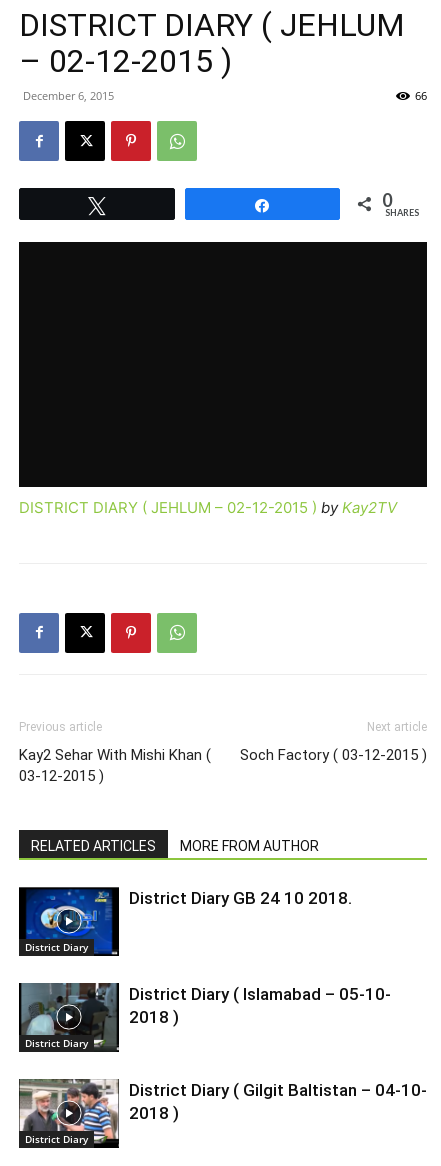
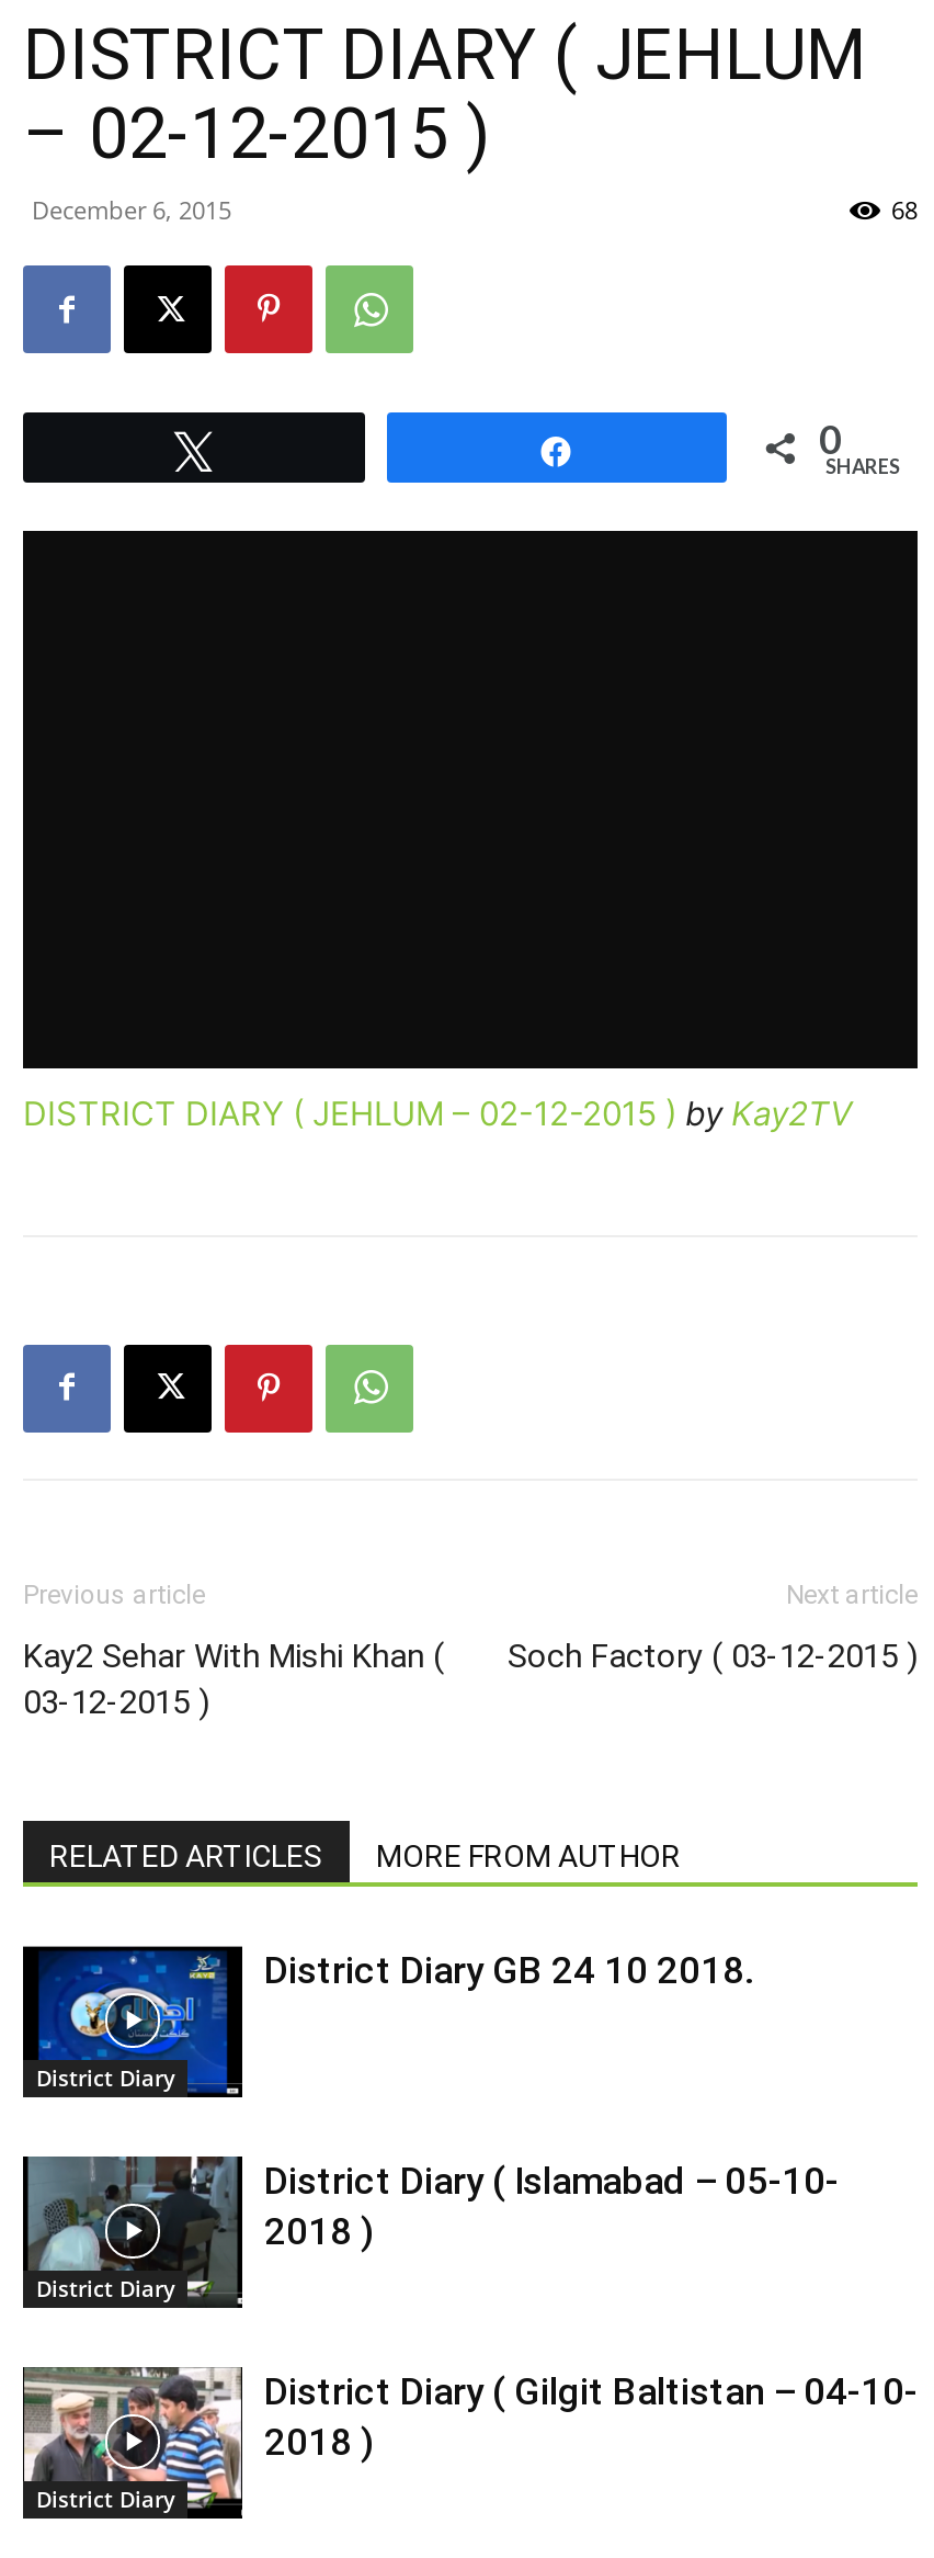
- 66
+ 68
